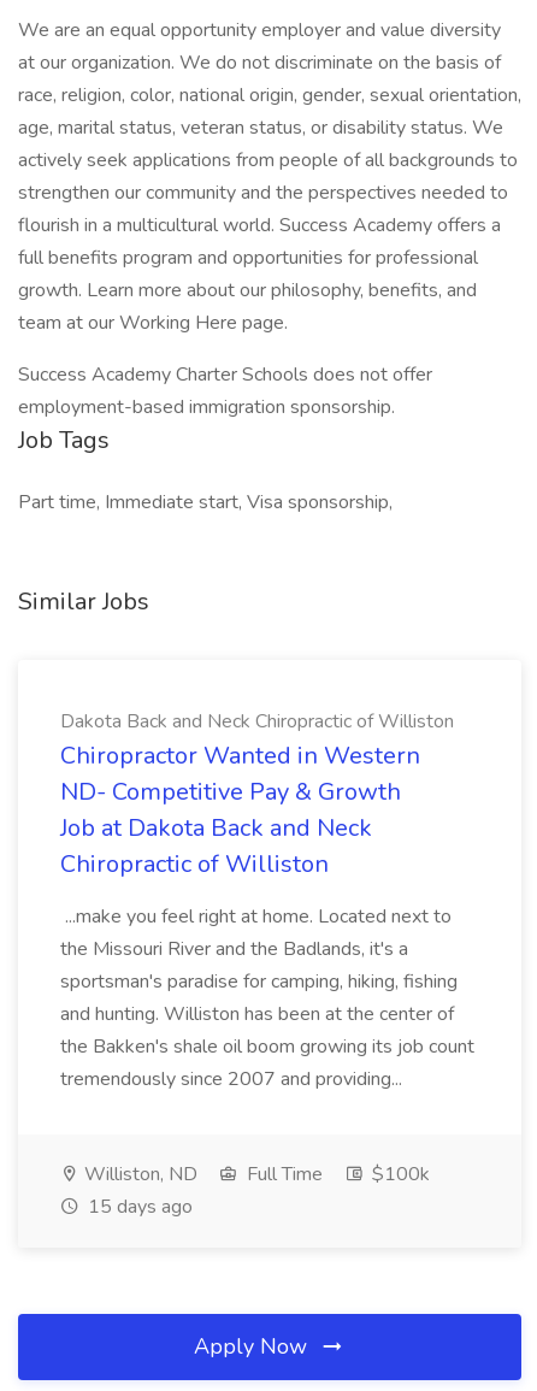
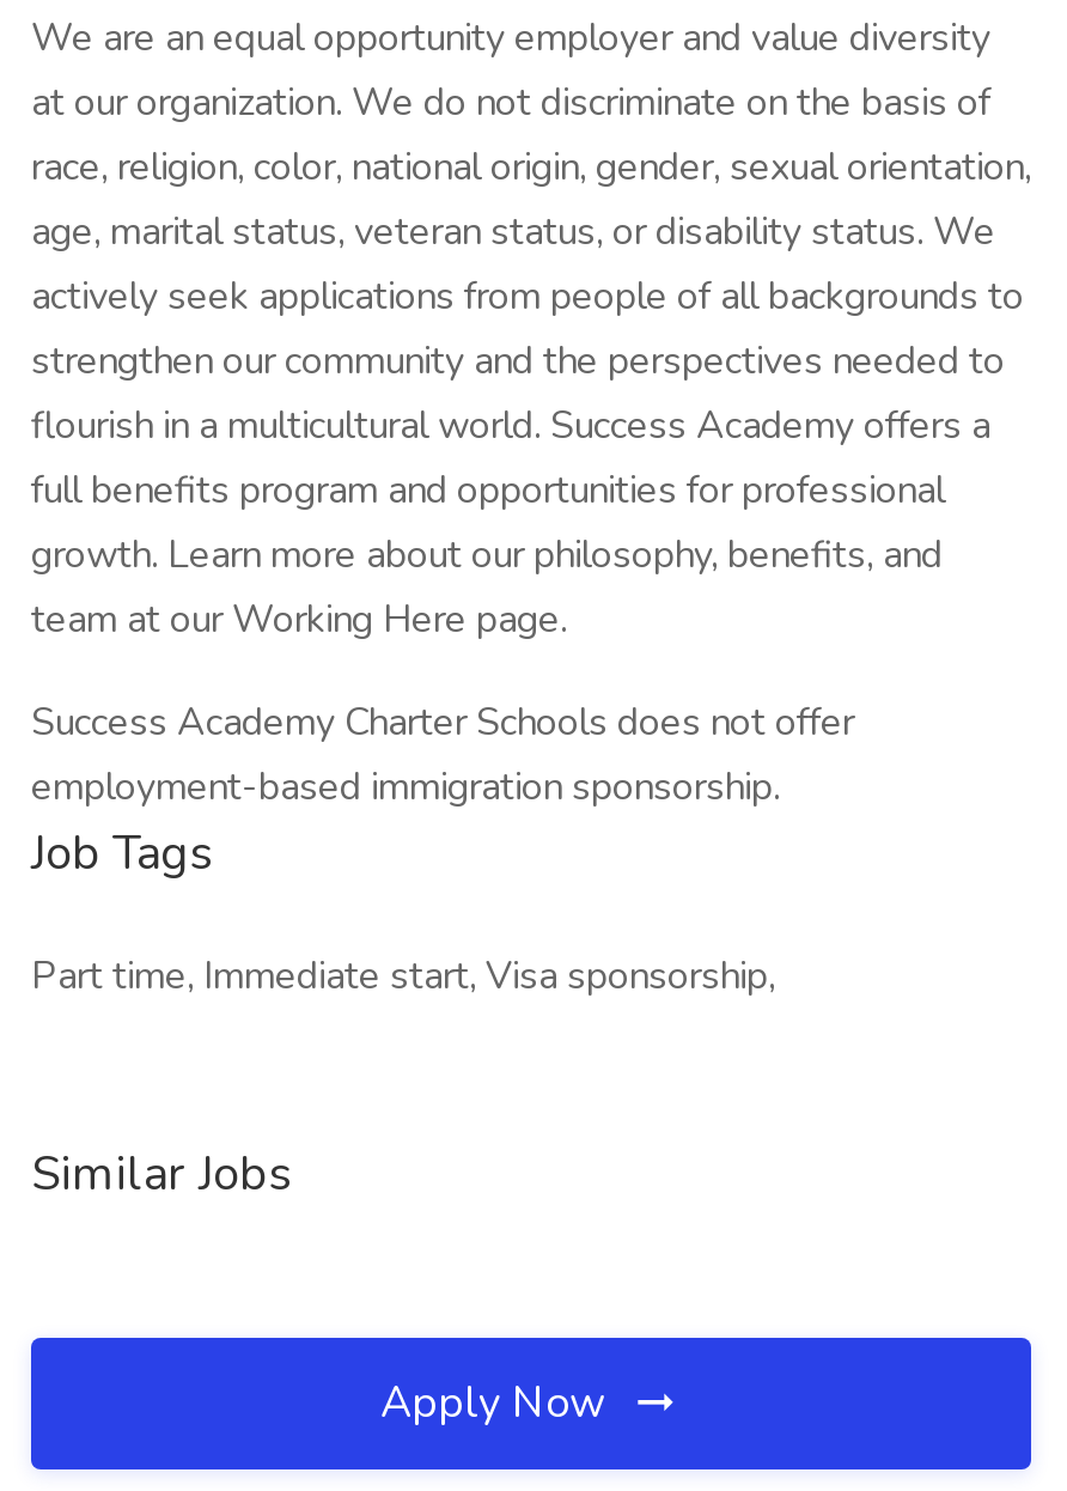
- Dakota Back and Neck Chiropractic of Williston
- Chiropractor Wanted in Western
- ND- Competitive Pay & Growth
- Job at Dakota Back and Neck
- Chiropractic of Williston
- ...make you feel right at home. Located next to
- the Missouri River and the Badlands, it's a
- sportsman's paradise for camping, hiking, fishing
- and hunting. Williston has been at the center of
- the Bakken's shale oil boom growing its job count
- tremendously since 2007 and providing...

- Williston, ND
- Full Time
- $100k
- 15 days ago
